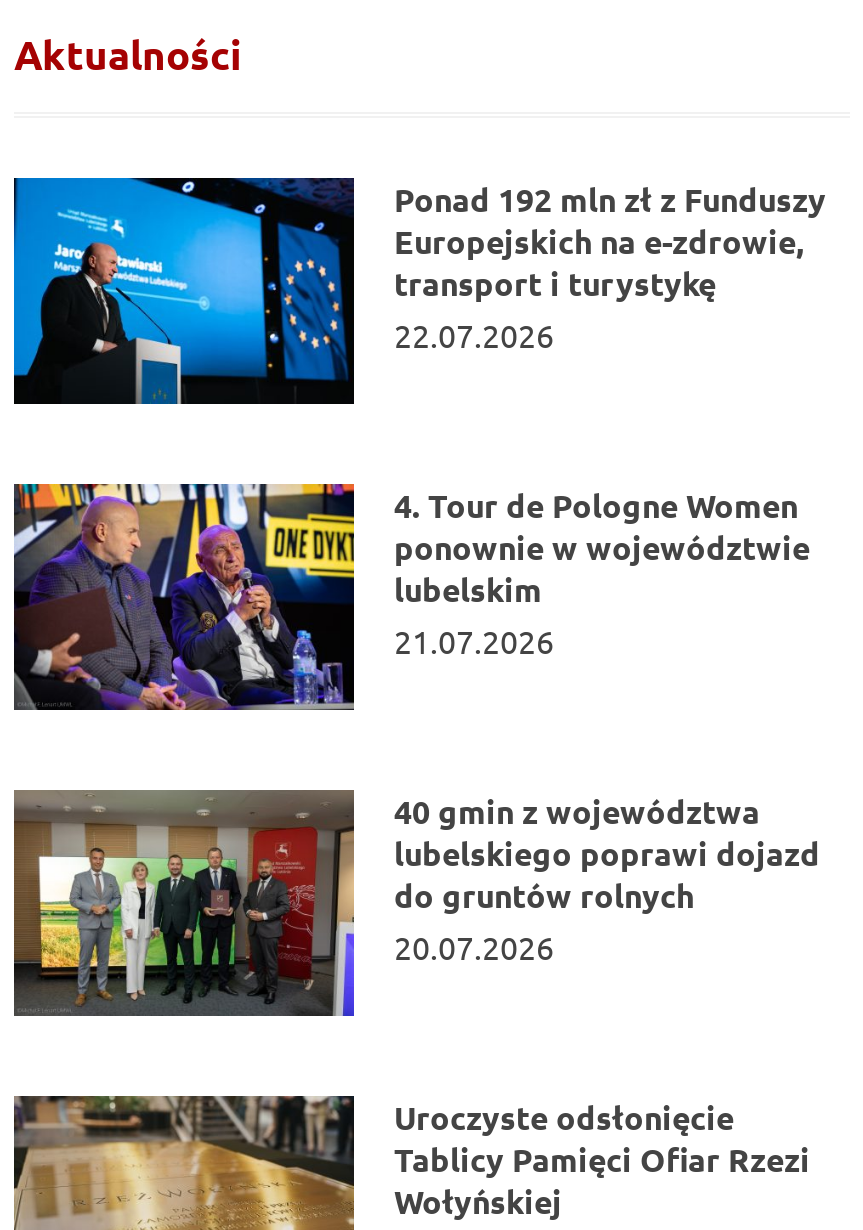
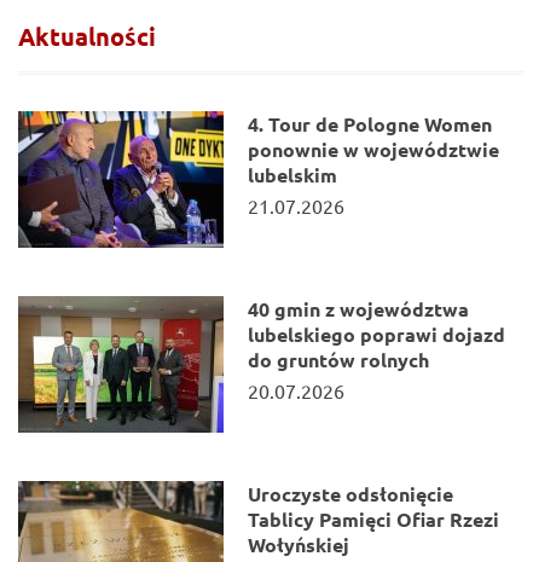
- [image]
- Ponad 192 mln zł z Funduszy
- Europejskich na e-zdrowie,
- transport i turystykę
- 22.07.2026
